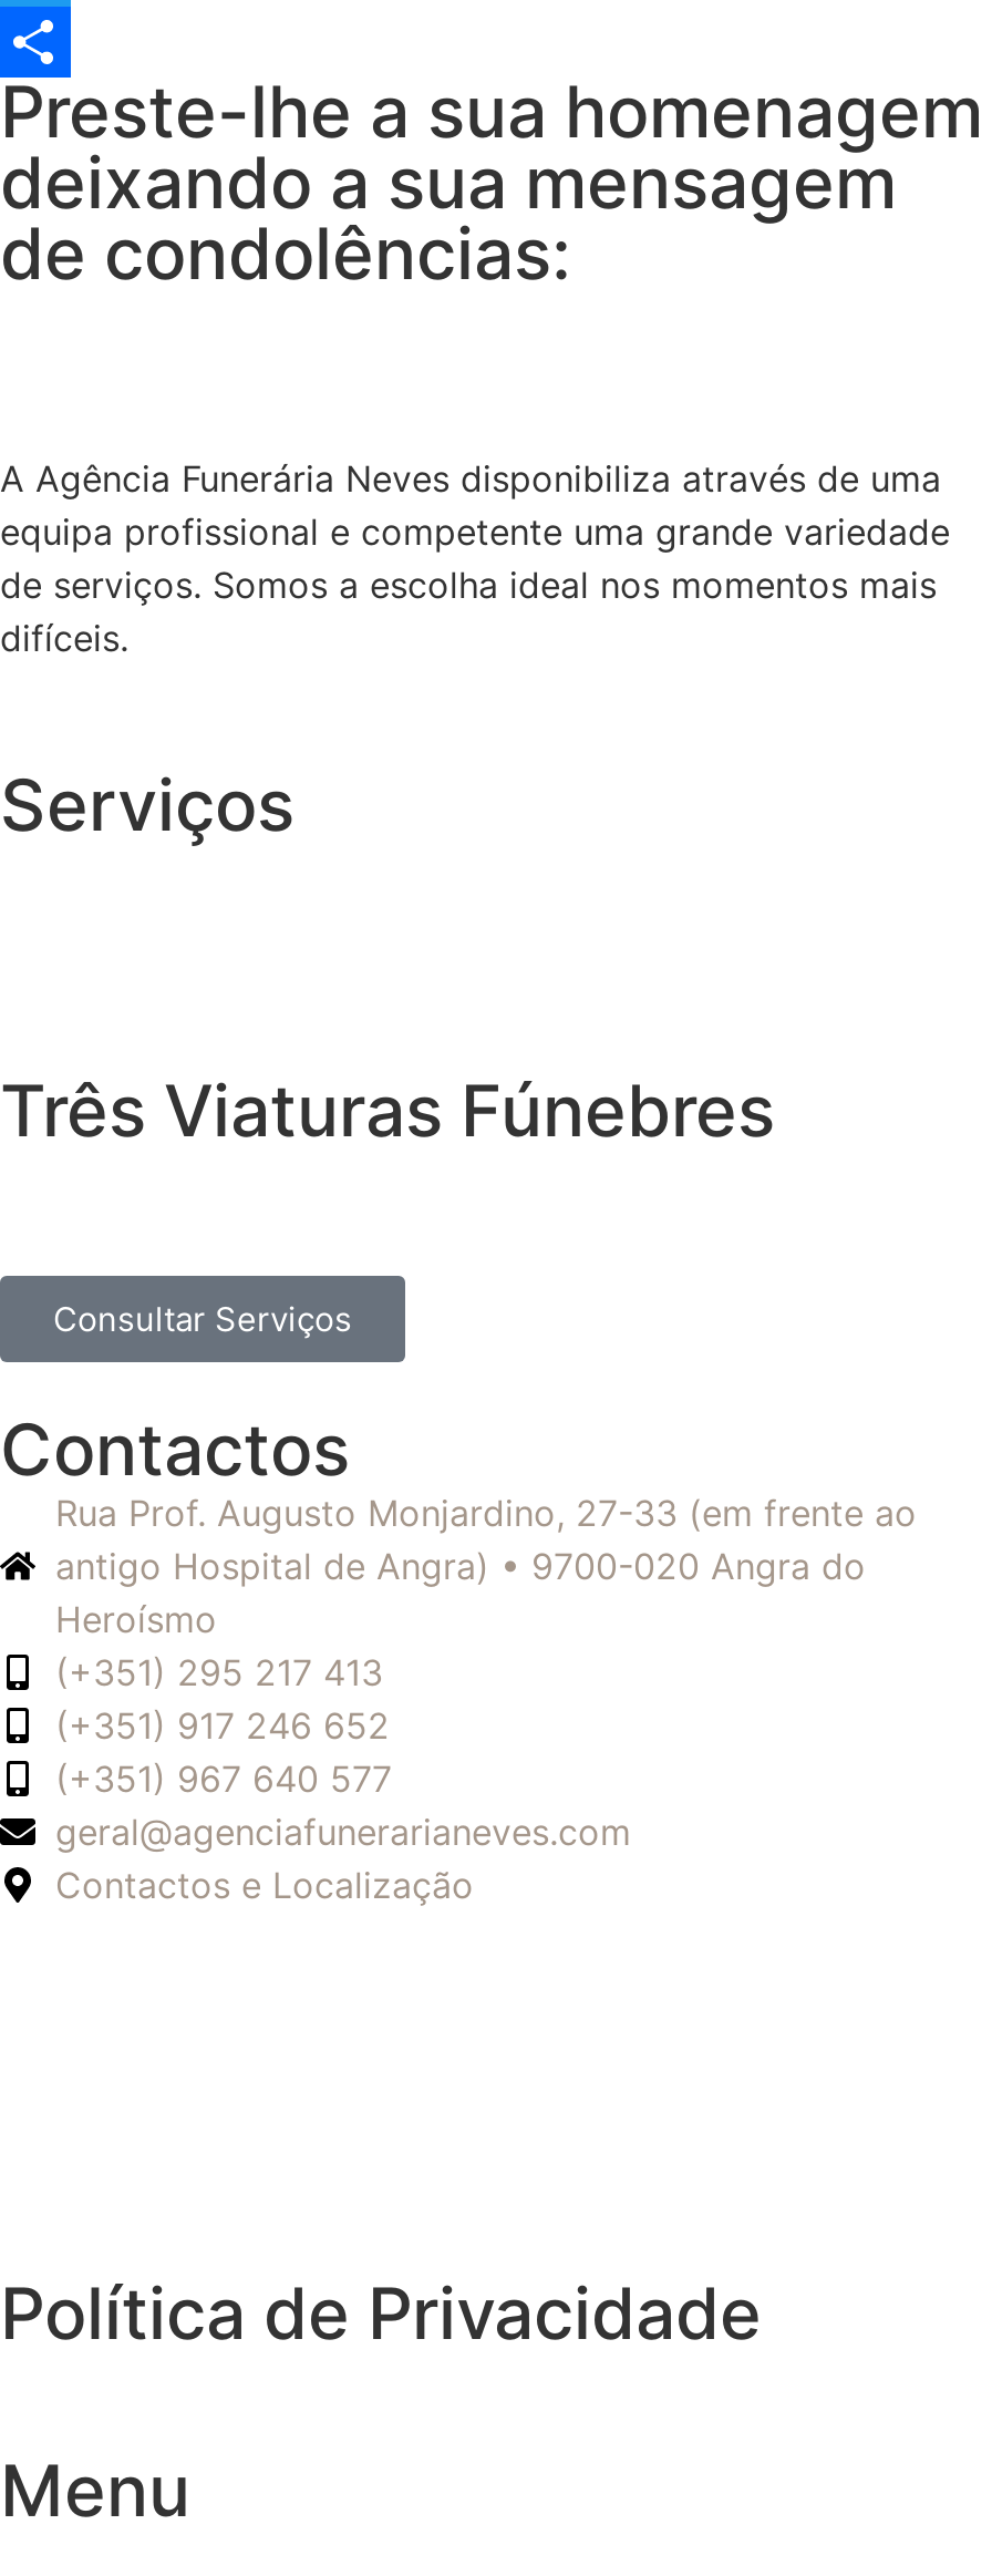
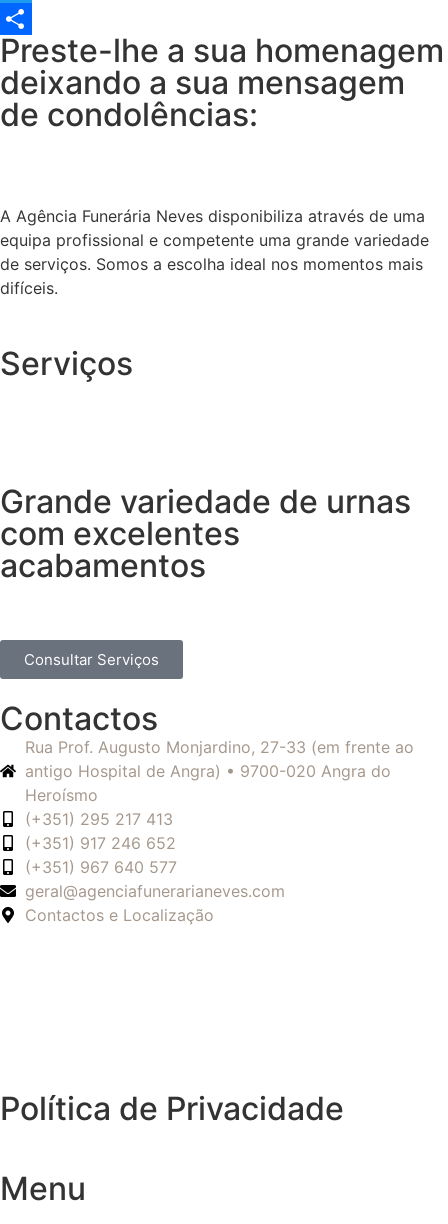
- Três Viaturas Fúnebres
+ Grande variedade de urnas
+ com excelentes
+ acabamentos
